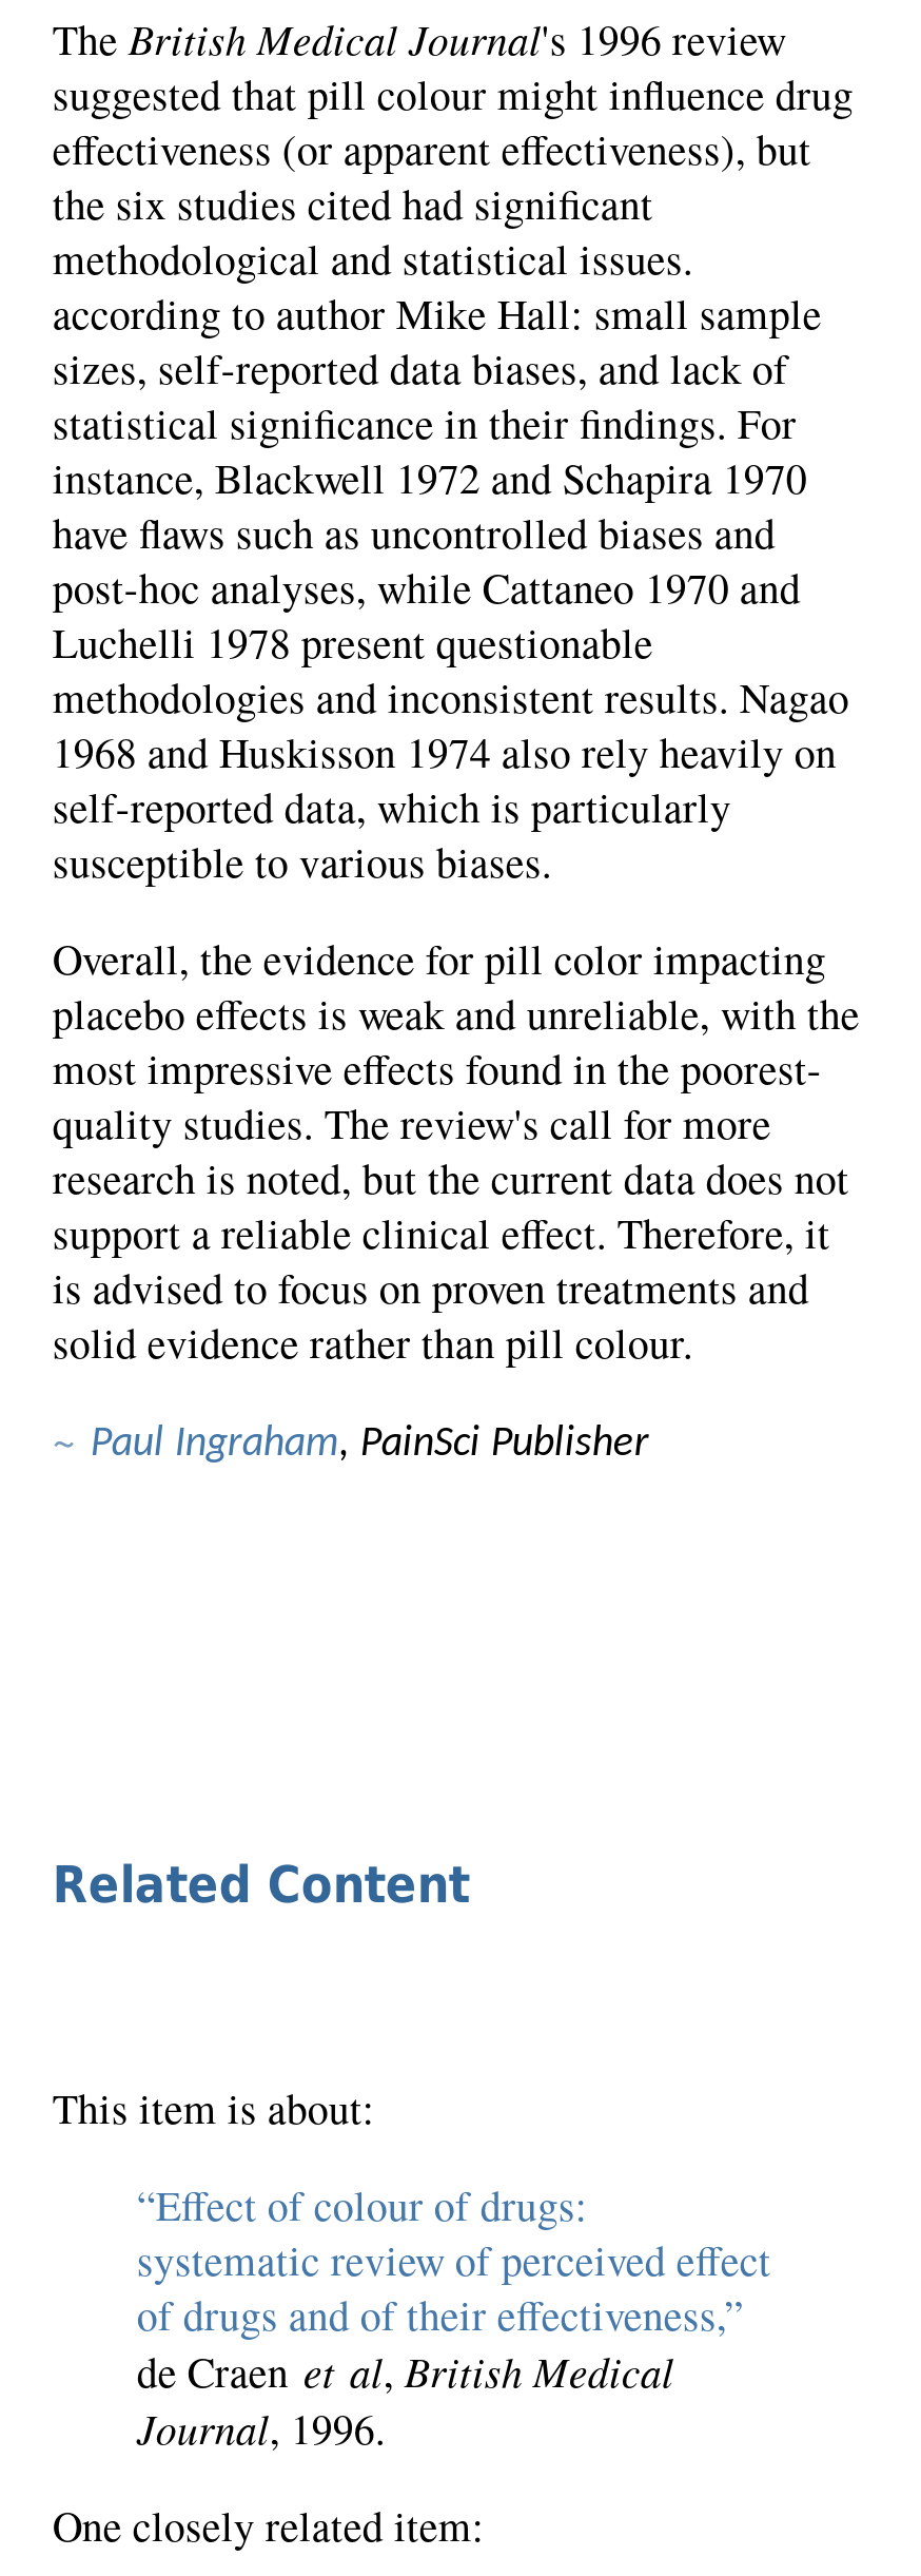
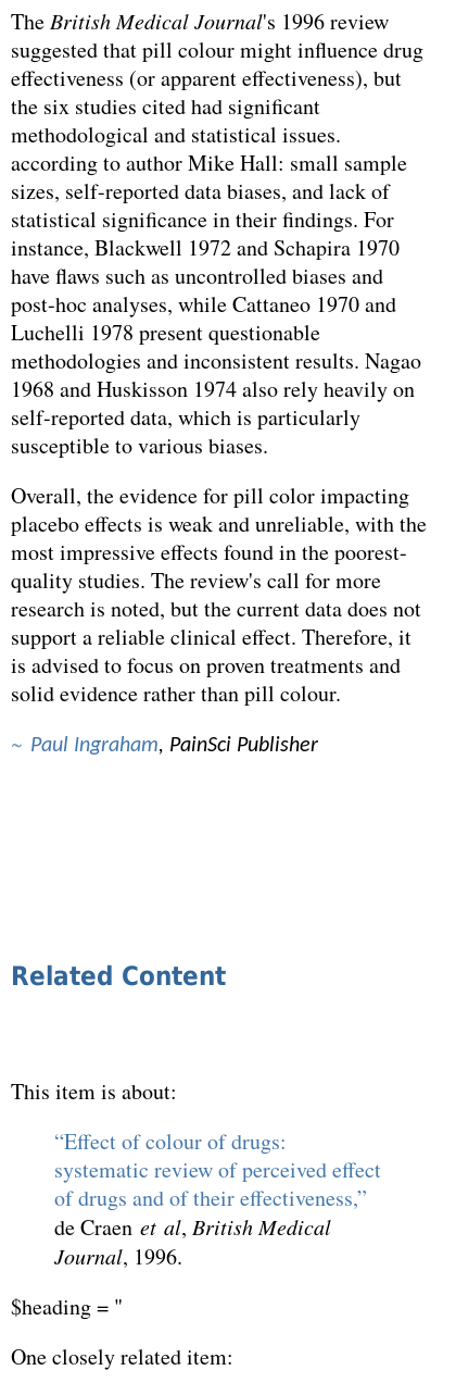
+ $heading = "
